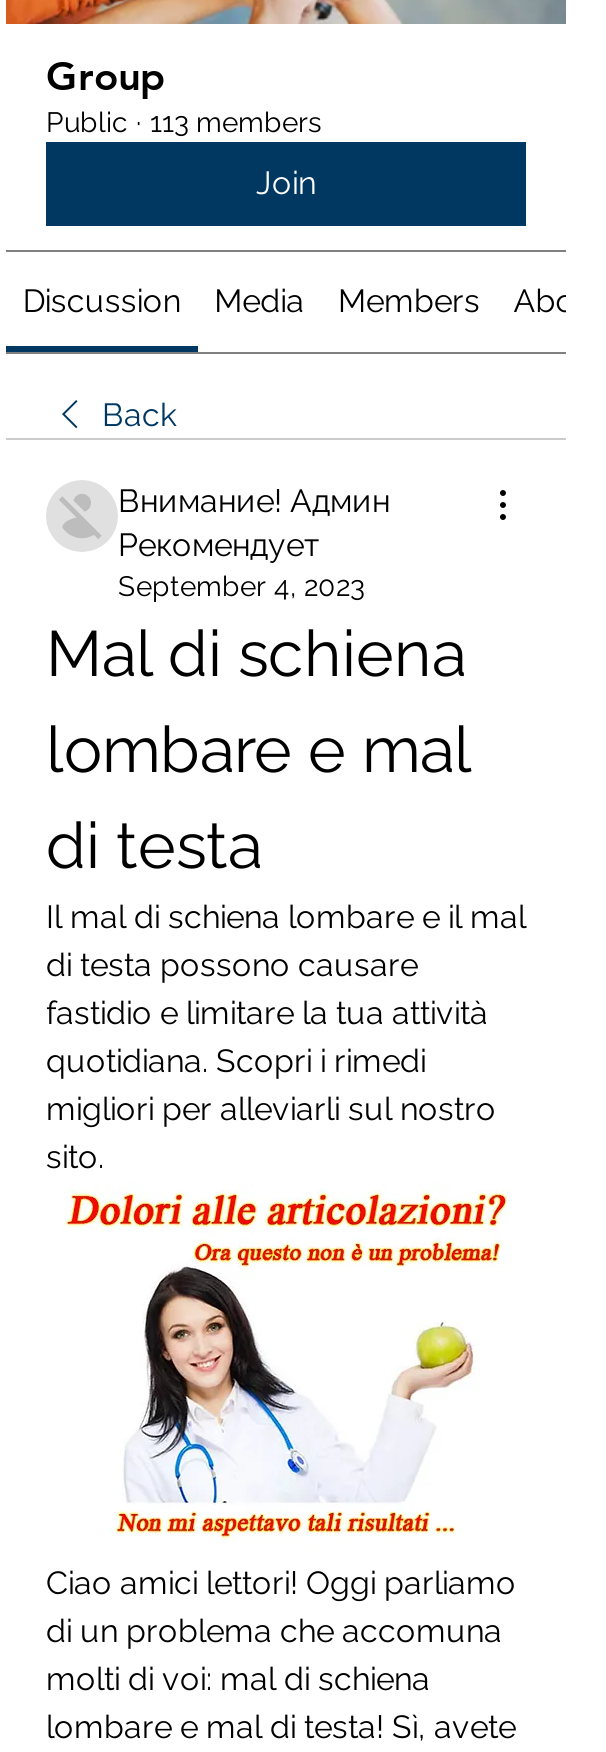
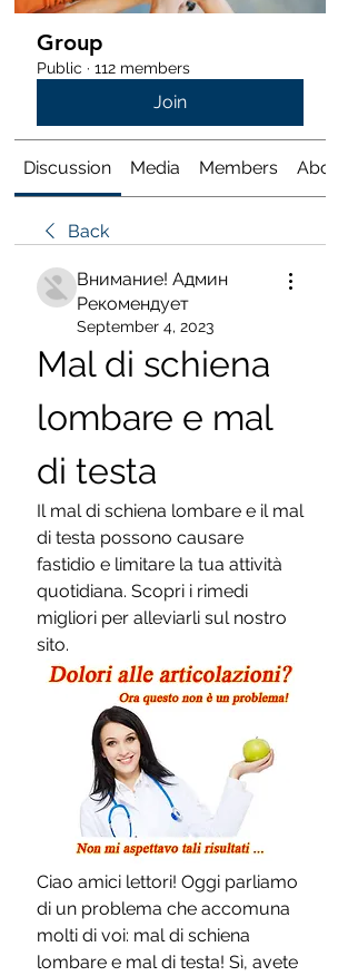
- Public · 113 members
+ Public · 112 members
